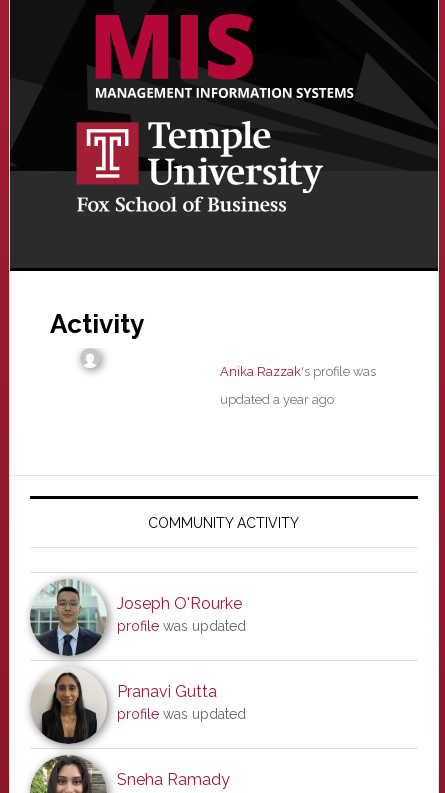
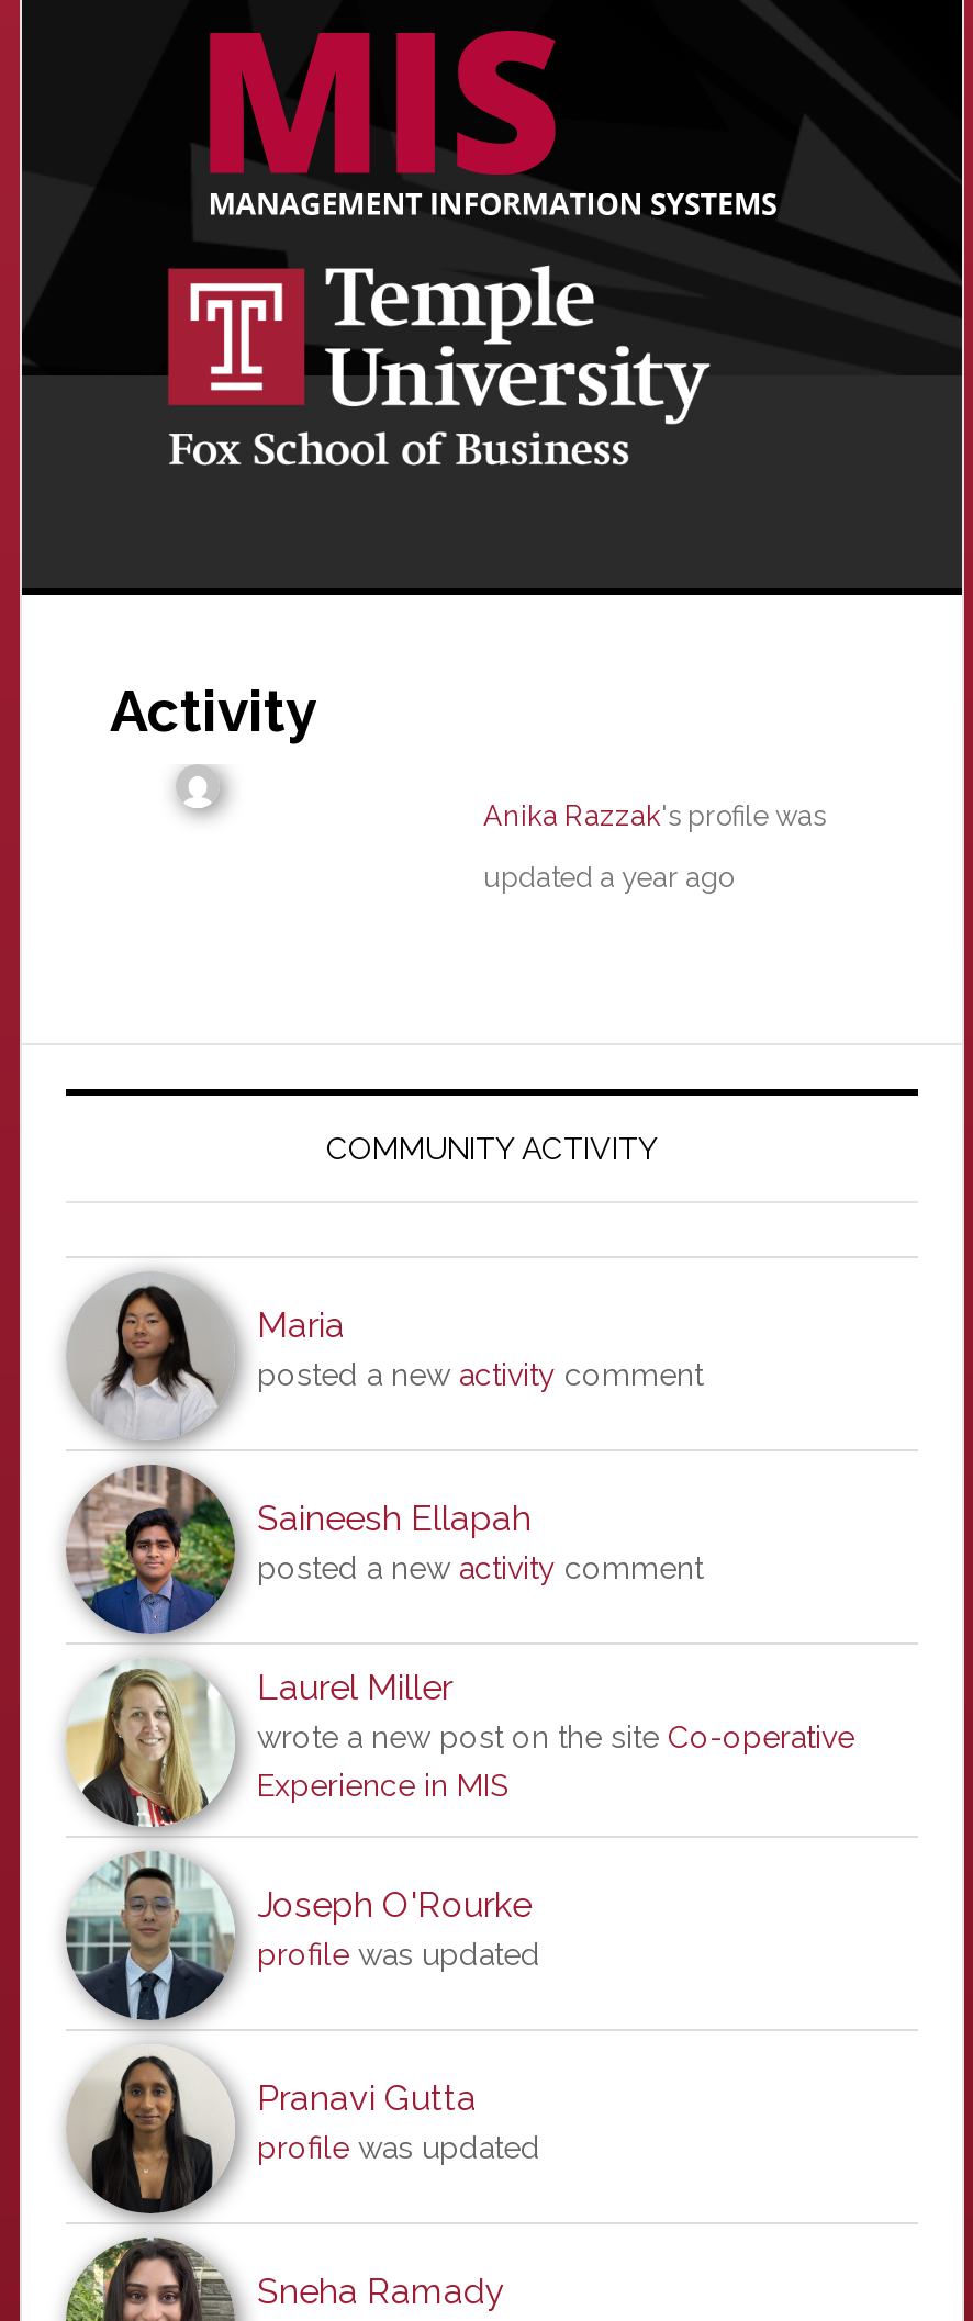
+ [image]
+ Saineesh Ellapah
+ posted a new activity comment
+ Laurel Miller
+ wrote a new post on the site Co-operative
+ Experience in MIS

+ [image]

+ [image]
+ Maria
+ posted a new activity comment
